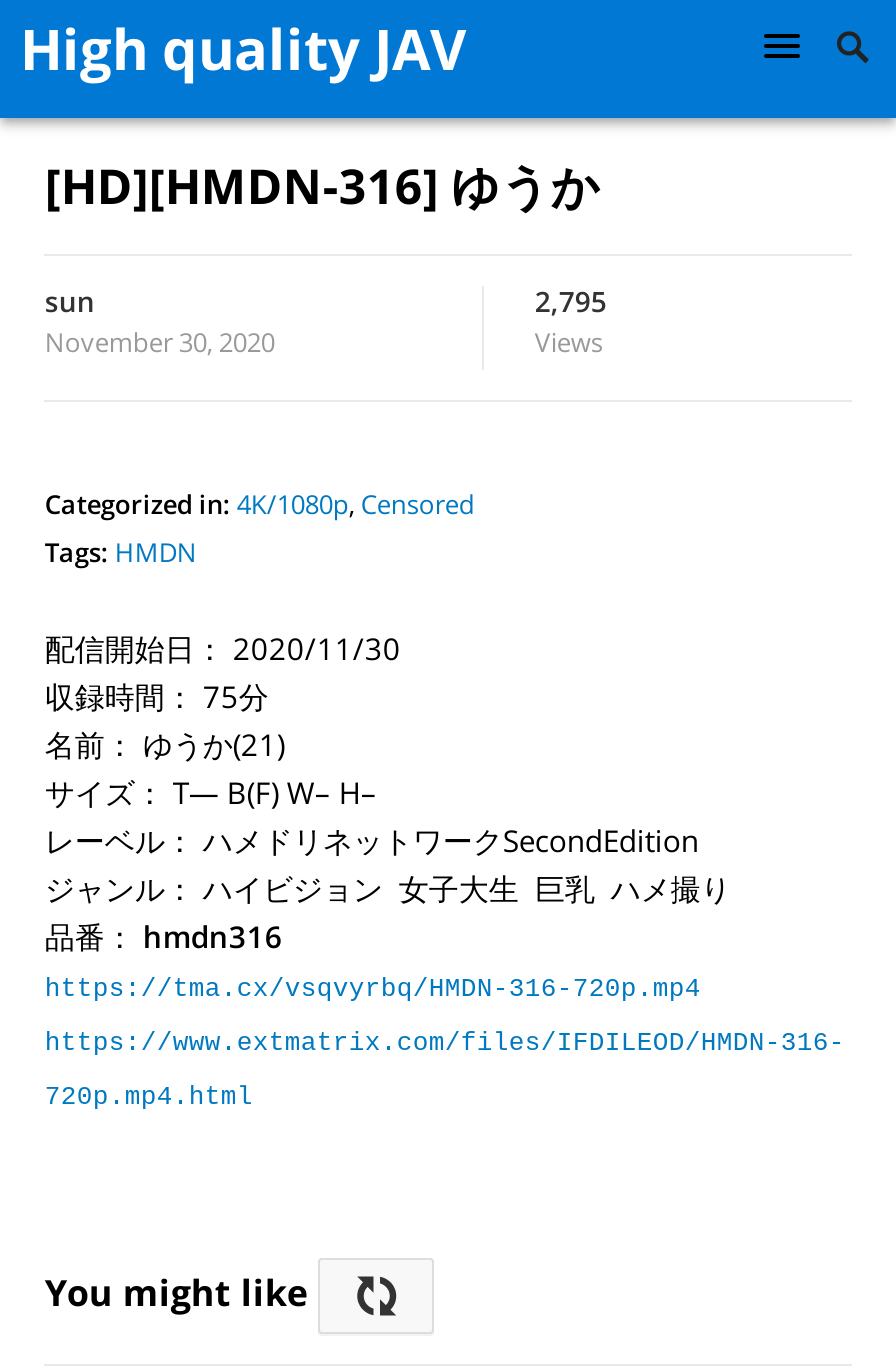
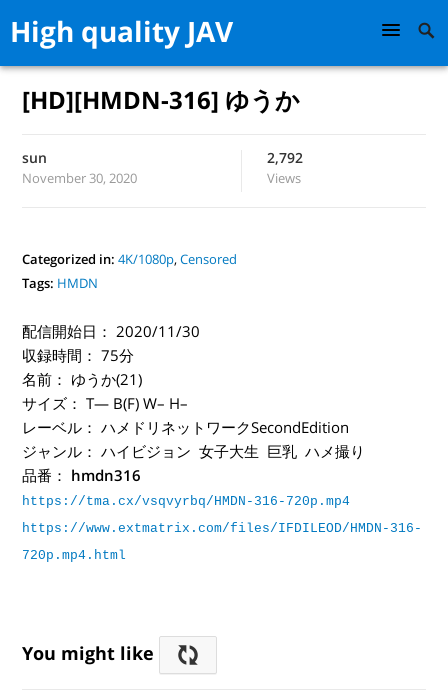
- 2,795
+ 2,792
